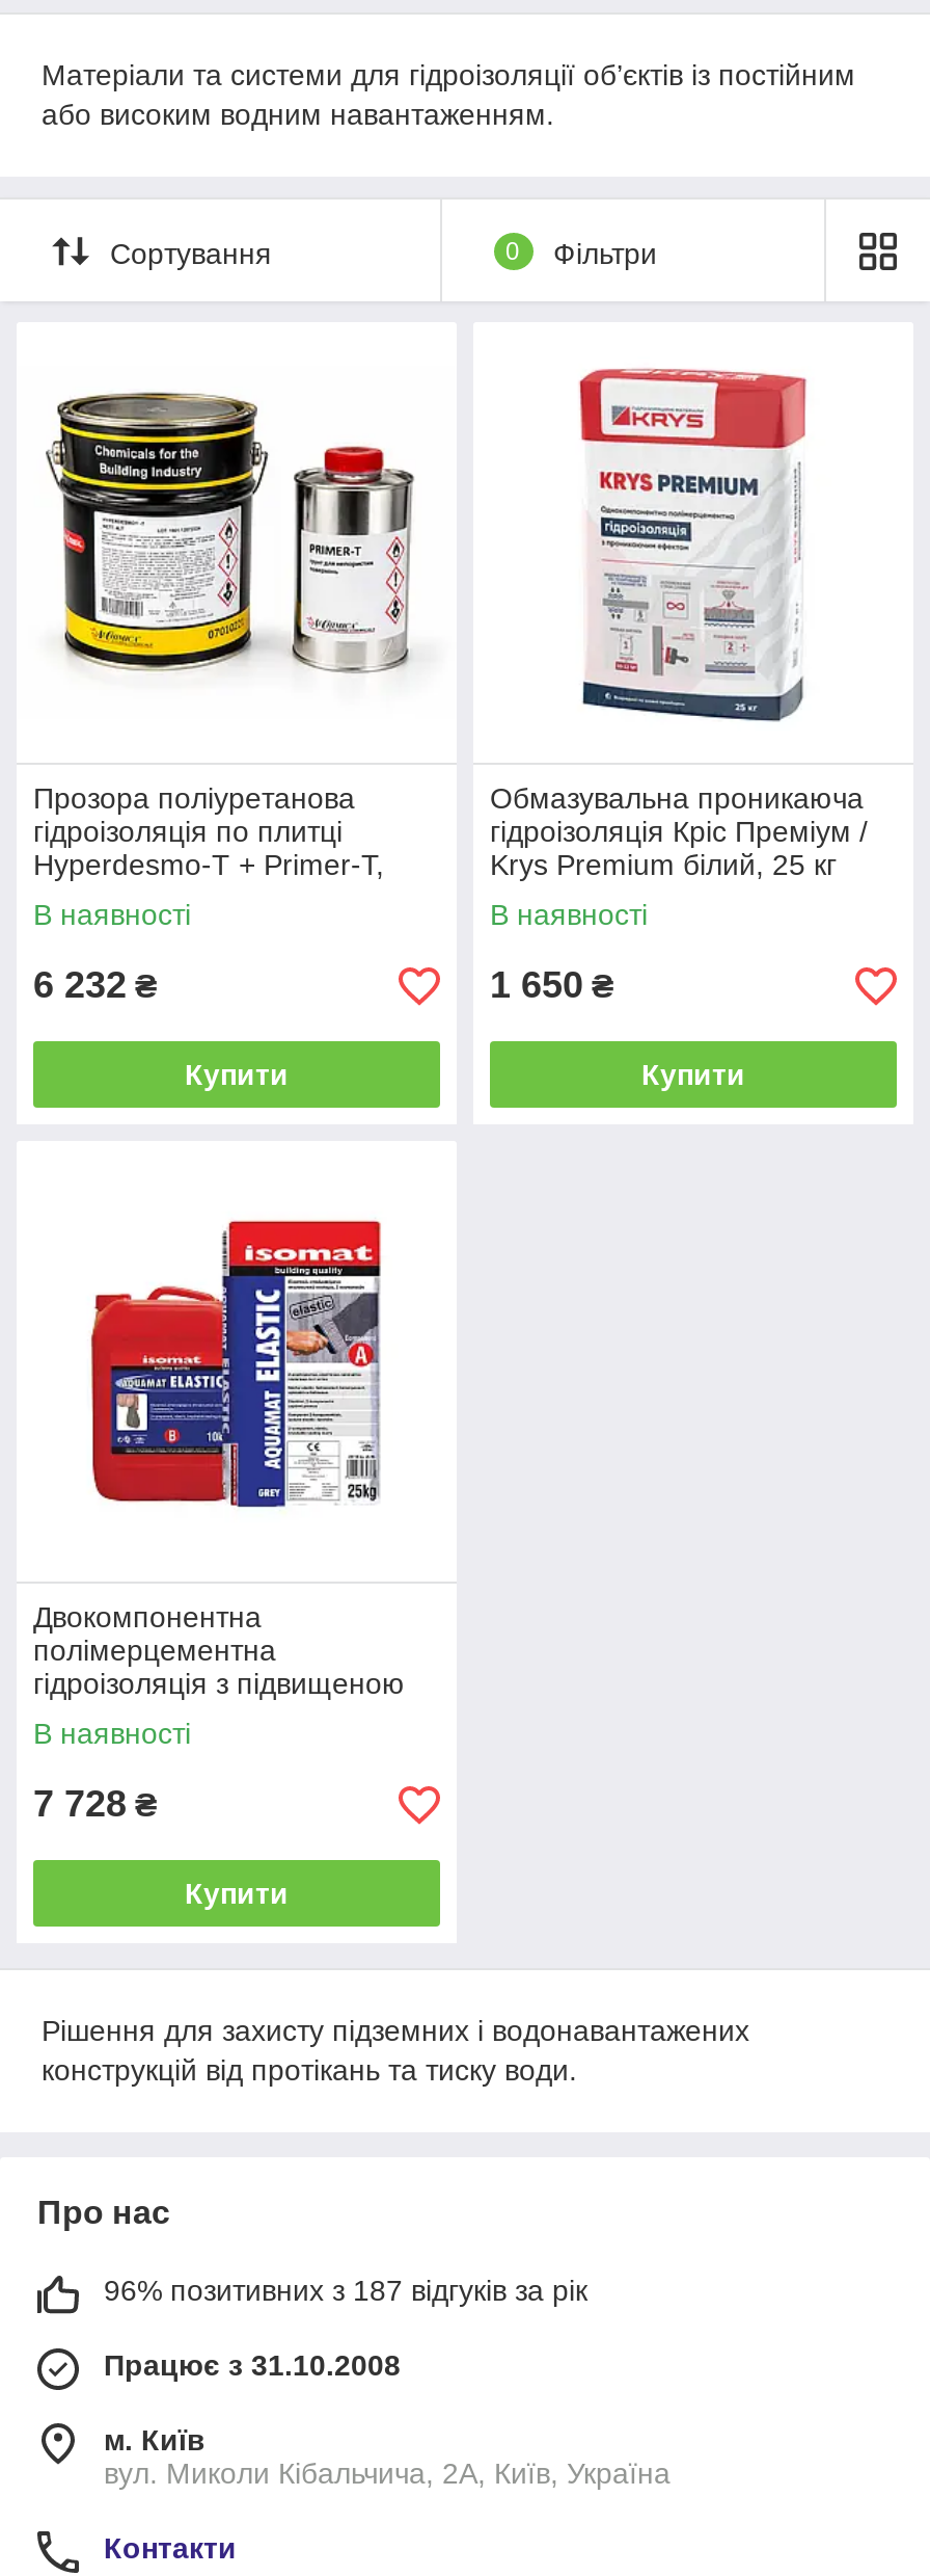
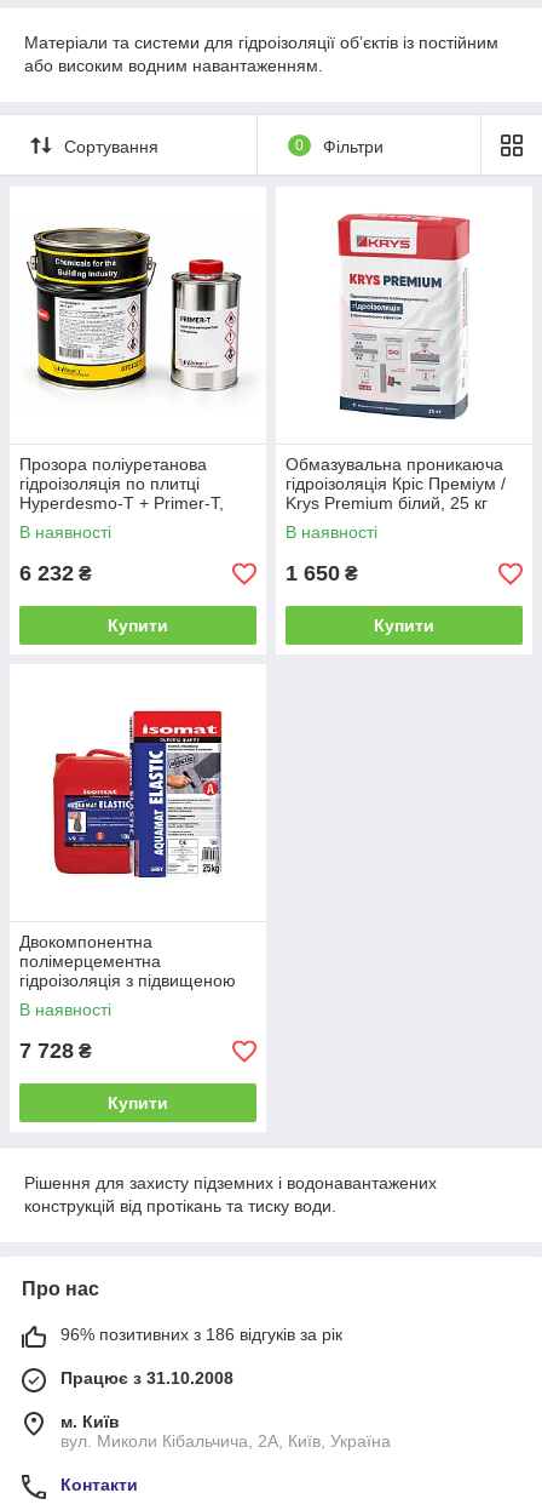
- 96% позитивних з 187 відгуків за рік
+ 96% позитивних з 186 відгуків за рік
